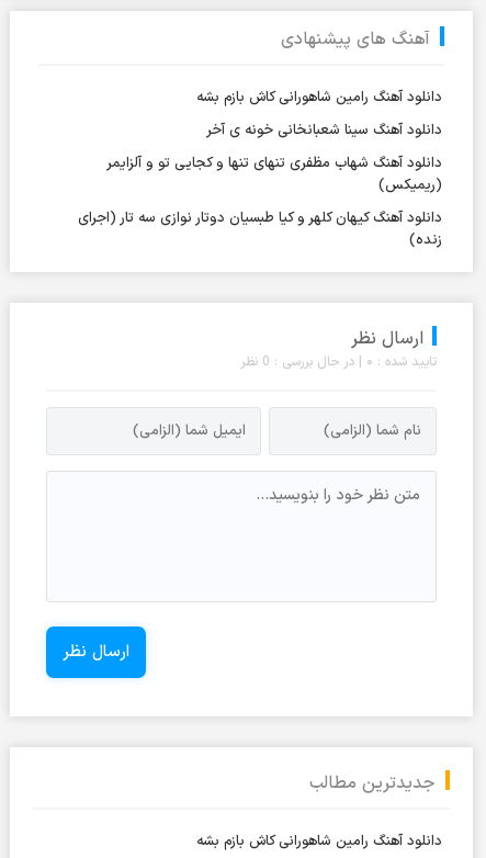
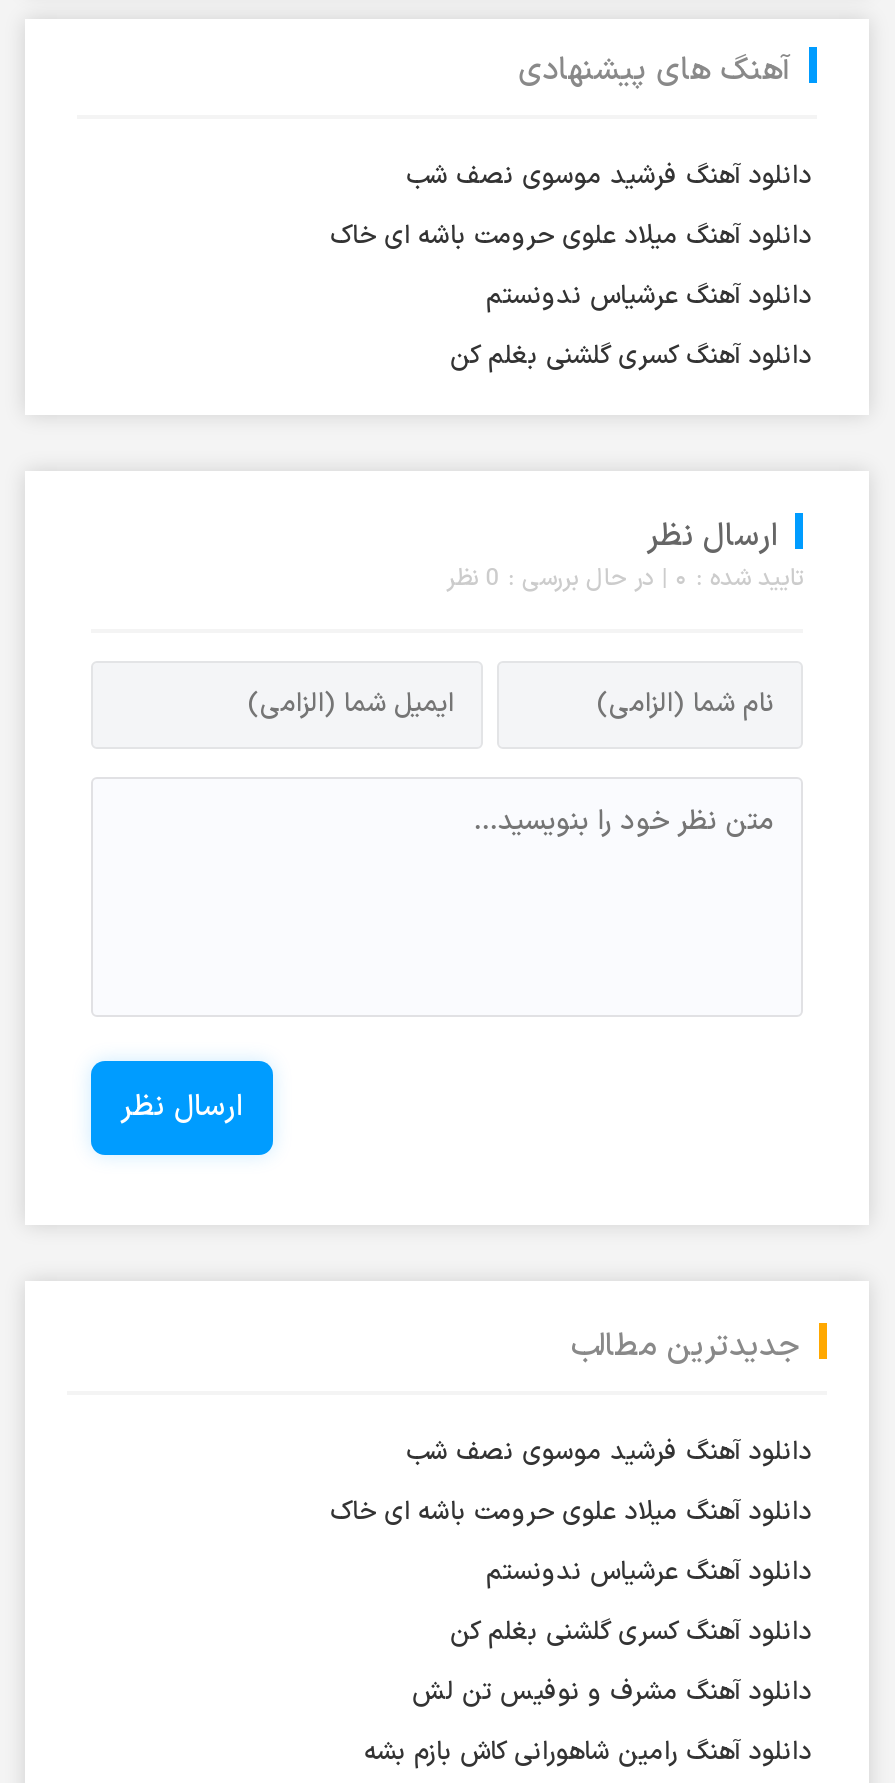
- دانلود آهنگ رامین شاهورانی کاش بازم بشه
+ دانلود آهنگ فرشید موسوی نصف شب

- دانلود آهنگ سینا شعبانخانی خونه ی آخر
+ دانلود آهنگ میلاد علوی حرومت باشه ای خاک

- دانلود آهنگ شهاب مظفری تنهای تنها و کجایی تو و آلزایمر
- (ریمیکس)
+ دانلود آهنگ عرشیاس ندونستم

- دانلود آهنگ کیهان کلهر و کیا طبسیان دوتار نوازی سه تار (اجرای
- زنده)
+ دانلود آهنگ کسری گلشنی بغلم کن

moved up: ارسال نظر | جدیدترین مطالب

+ دانلود آهنگ فرشید موسوی نصف شب
+ دانلود آهنگ میلاد علوی حرومت باشه ای خاک
+ دانلود آهنگ عرشیاس ندونستم
+ دانلود آهنگ کسری گلشنی بغلم کن
+ دانلود آهنگ مشرف و نوفیس تن لش
